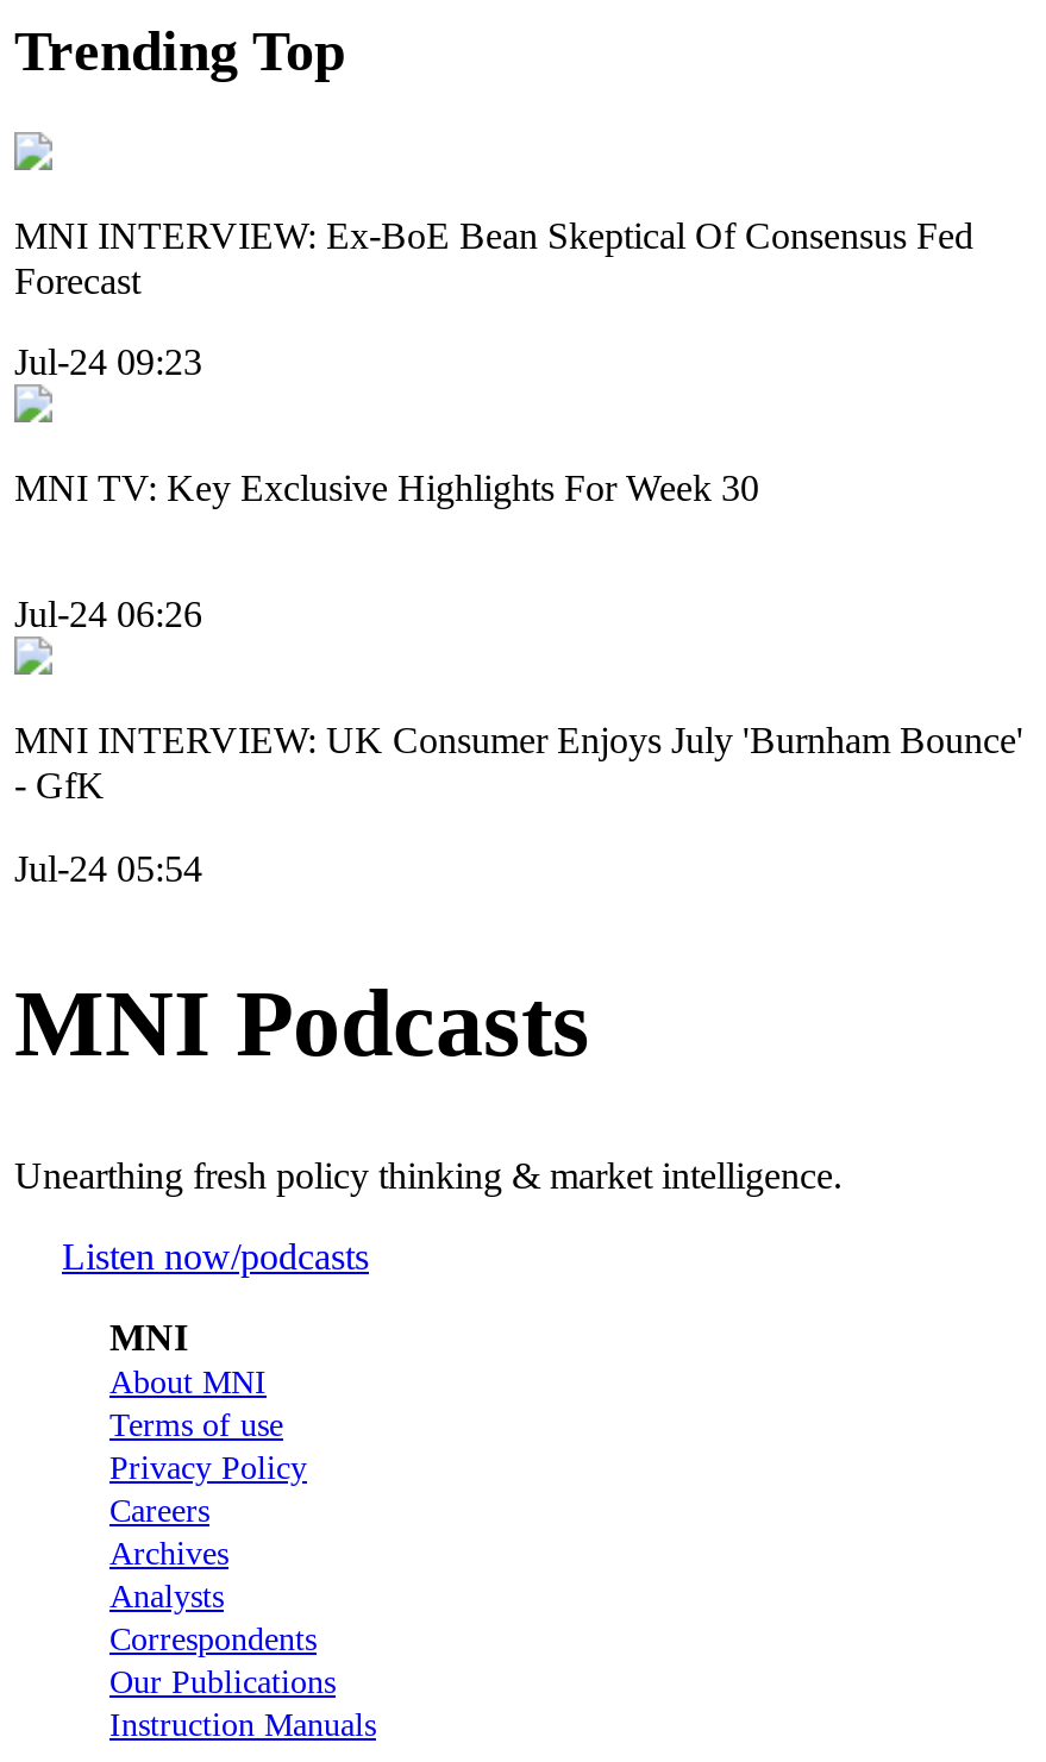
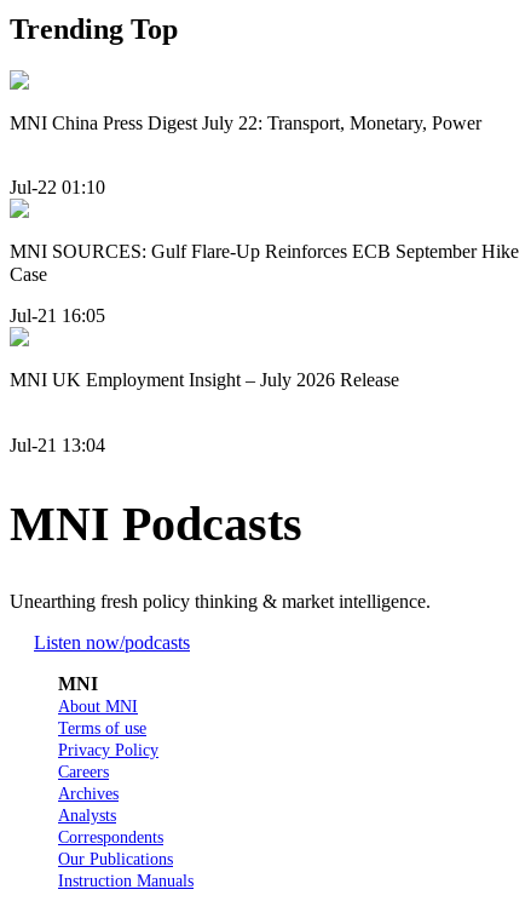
- MNI INTERVIEW: Ex-BoE Bean Skeptical Of Consensus Fed
- Forecast
+ MNI China Press Digest July 22: Transport, Monetary, Power

- Jul-24 09:23
+ Jul-22 01:10

- MNI TV: Key Exclusive Highlights For Week 30
+ MNI SOURCES: Gulf Flare-Up Reinforces ECB September Hike
+ Case

- Jul-24 06:26
+ Jul-21 16:05

- MNI INTERVIEW: UK Consumer Enjoys July 'Burnham Bounce'
- - GfK
+ MNI UK Employment Insight – July 2026 Release

- Jul-24 05:54
+ Jul-21 13:04
